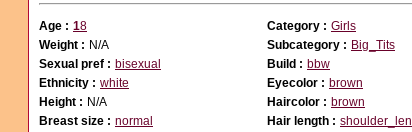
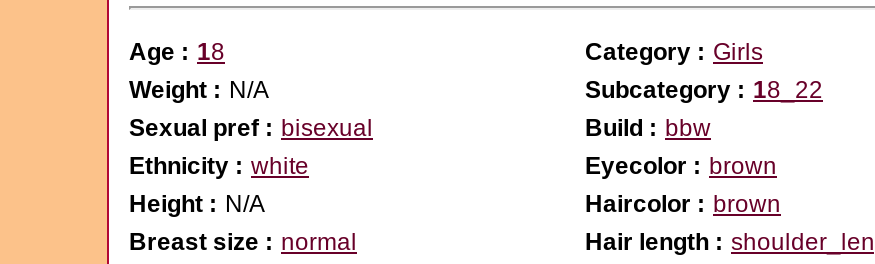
- Subcategory : Big_Tits
+ Subcategory : 18_22
